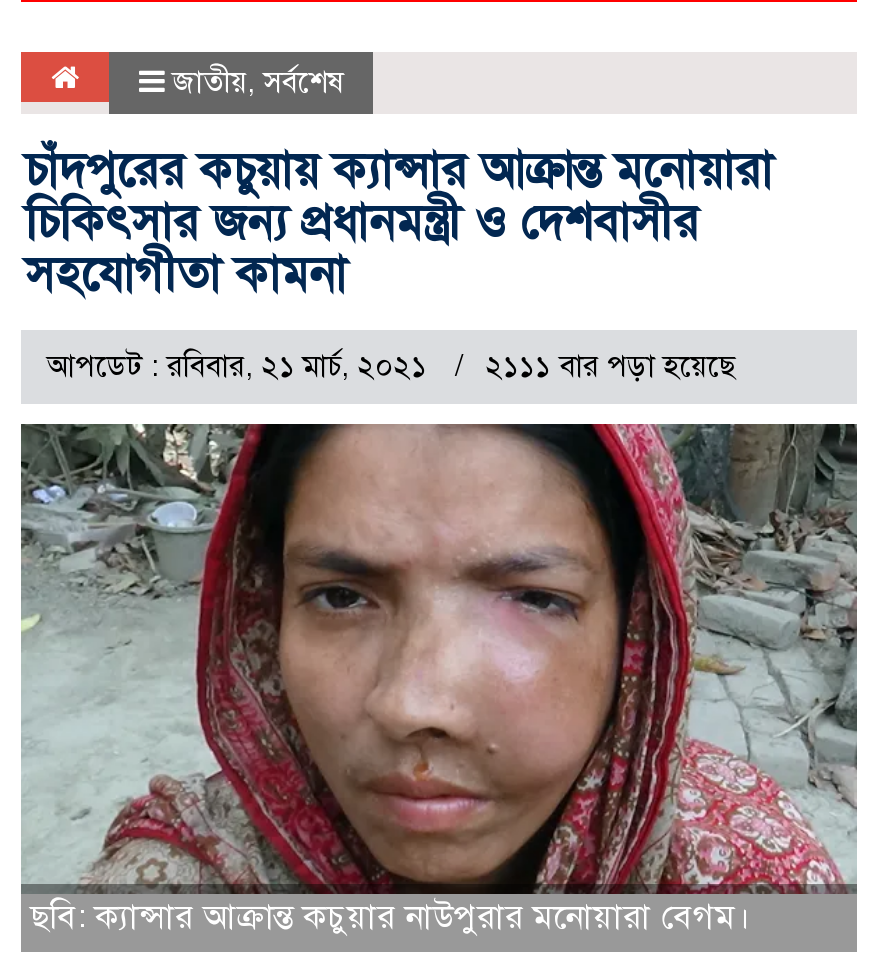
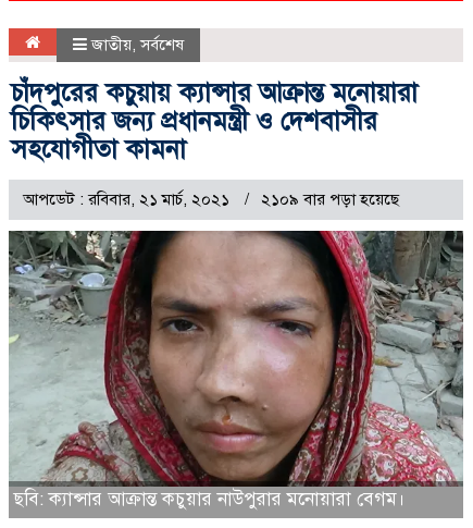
- আপডেট : রবিবার, ২১ মার্চ, ২০২১ ২১১১ বার পড়া হয়েছে
+ আপডেট : রবিবার, ২১ মার্চ, ২০২১ ২১০৯ বার পড়া হয়েছে
